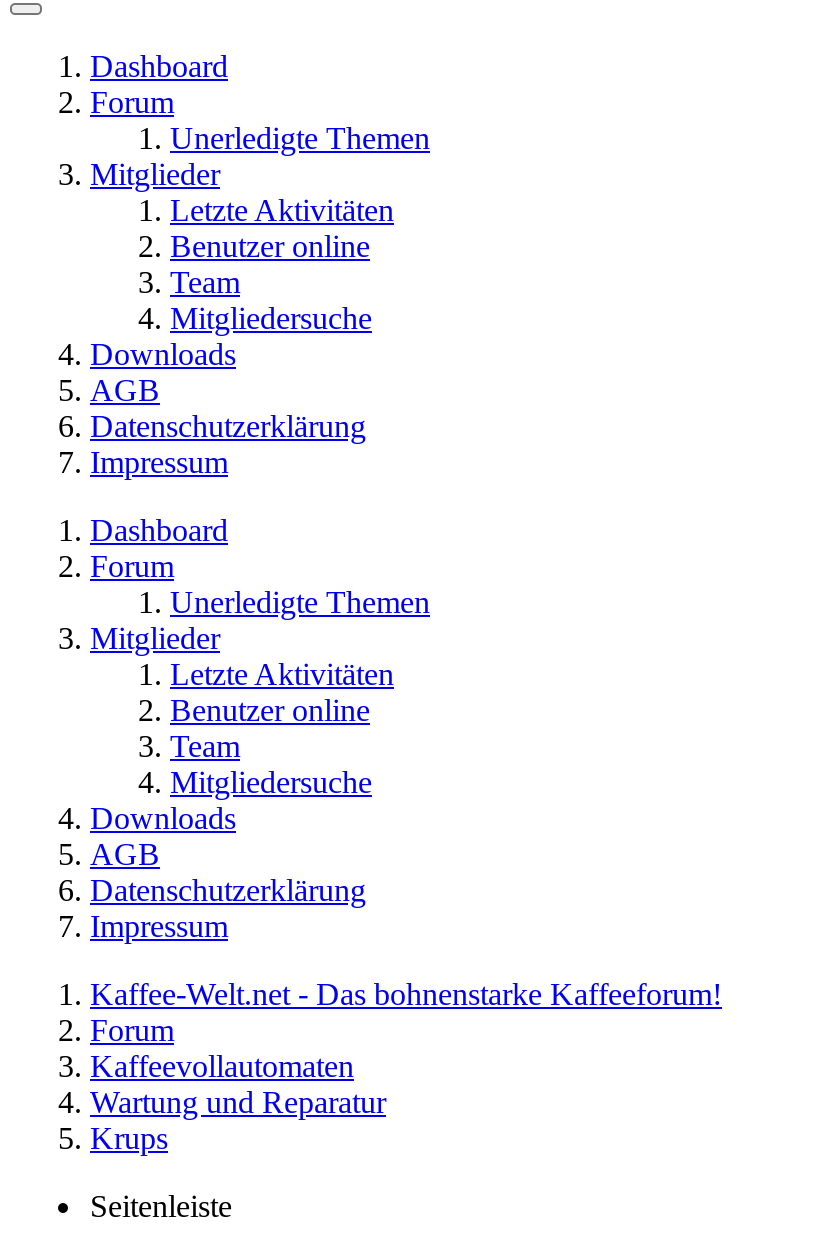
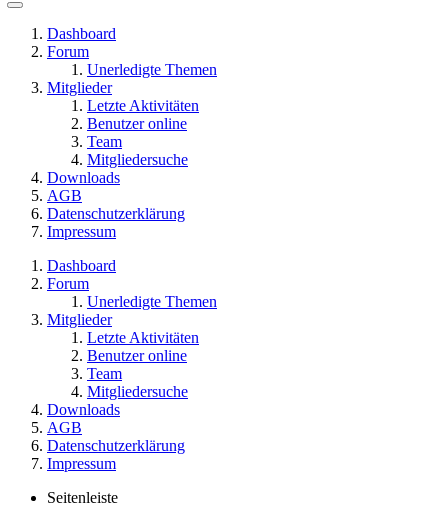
- Kaffee-Welt.net - Das bohnenstarke Kaffeeforum!
- Forum
- Kaffeevollautomaten
- Wartung und Reparatur
- Krups
